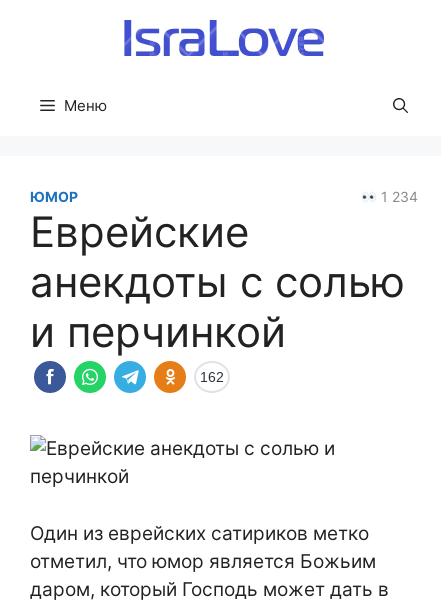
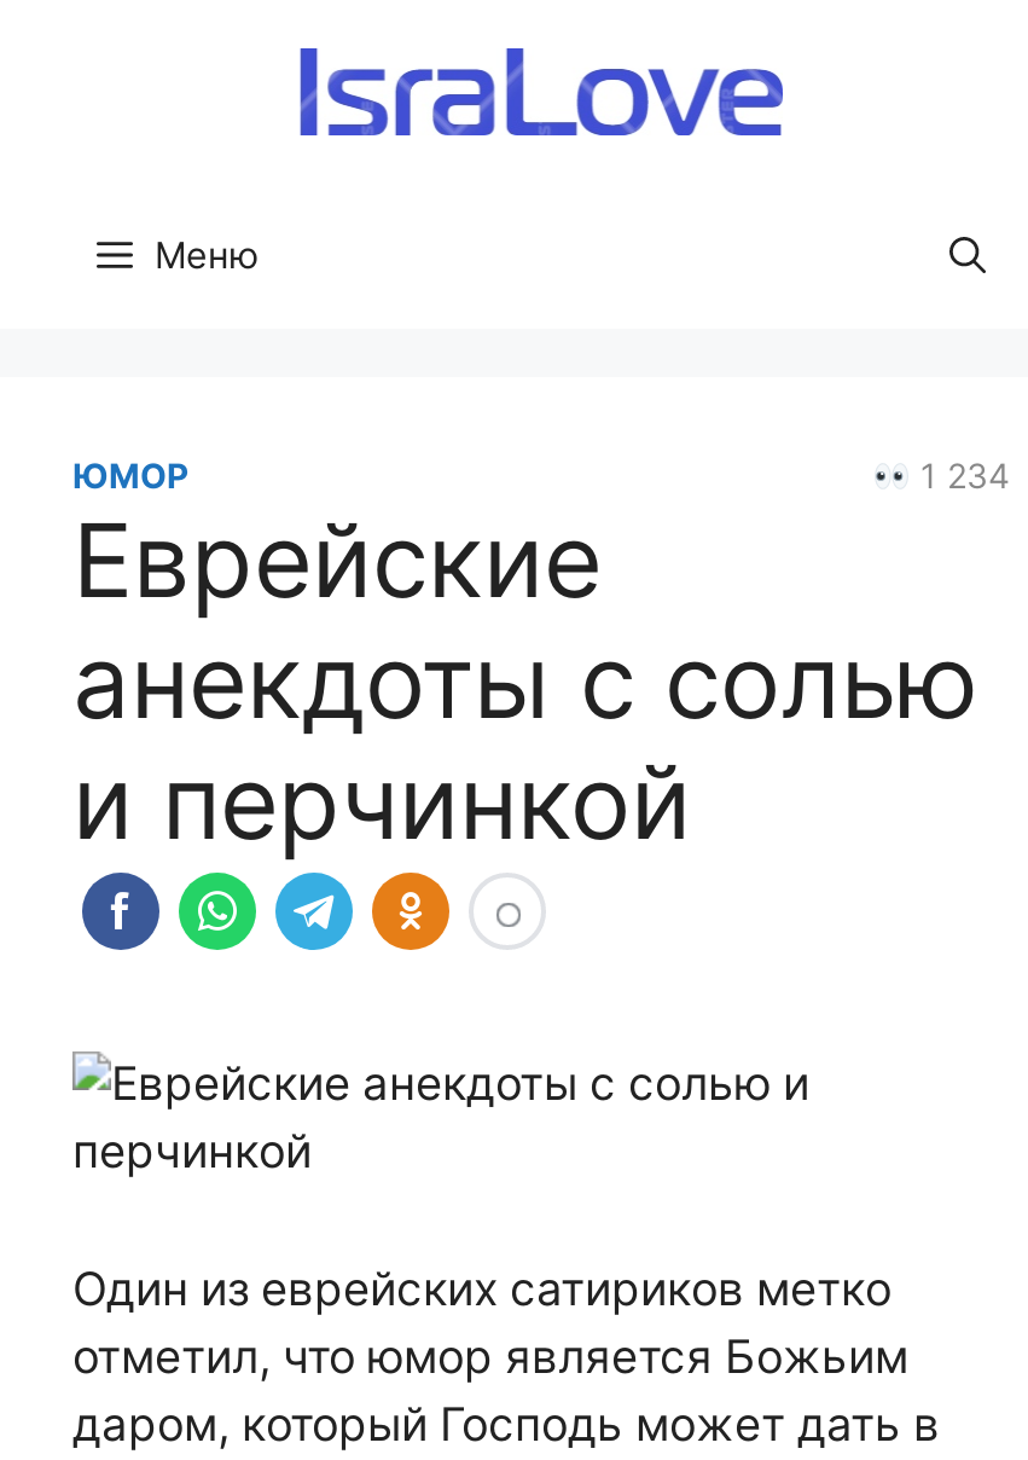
- 162
